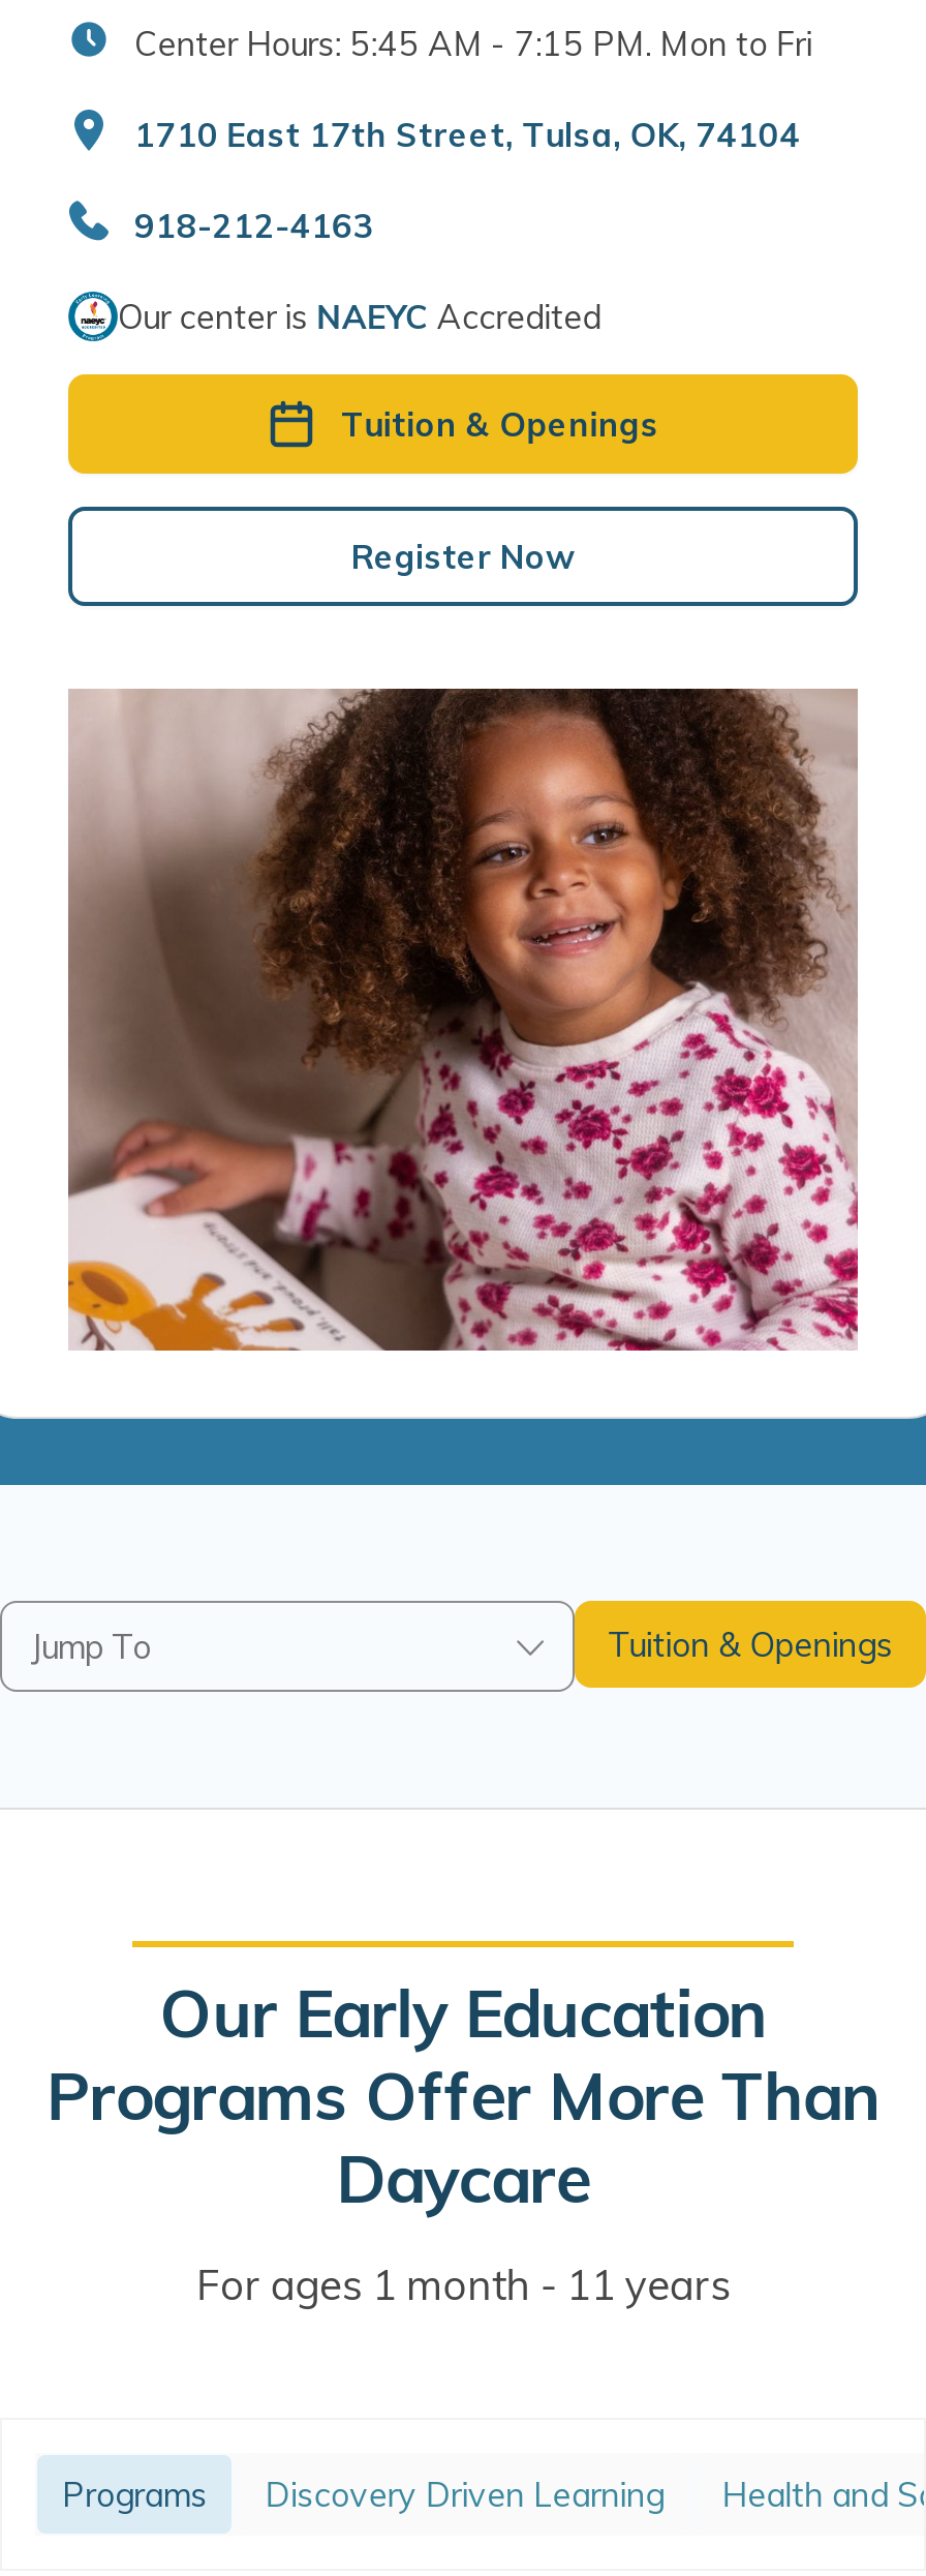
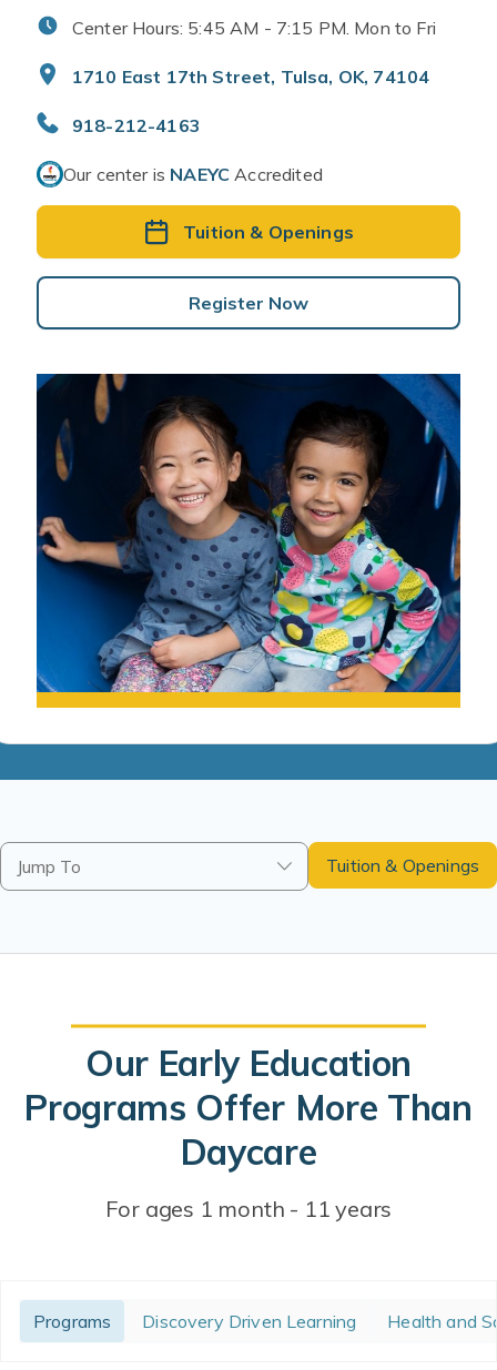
- [image]
+ [image]
